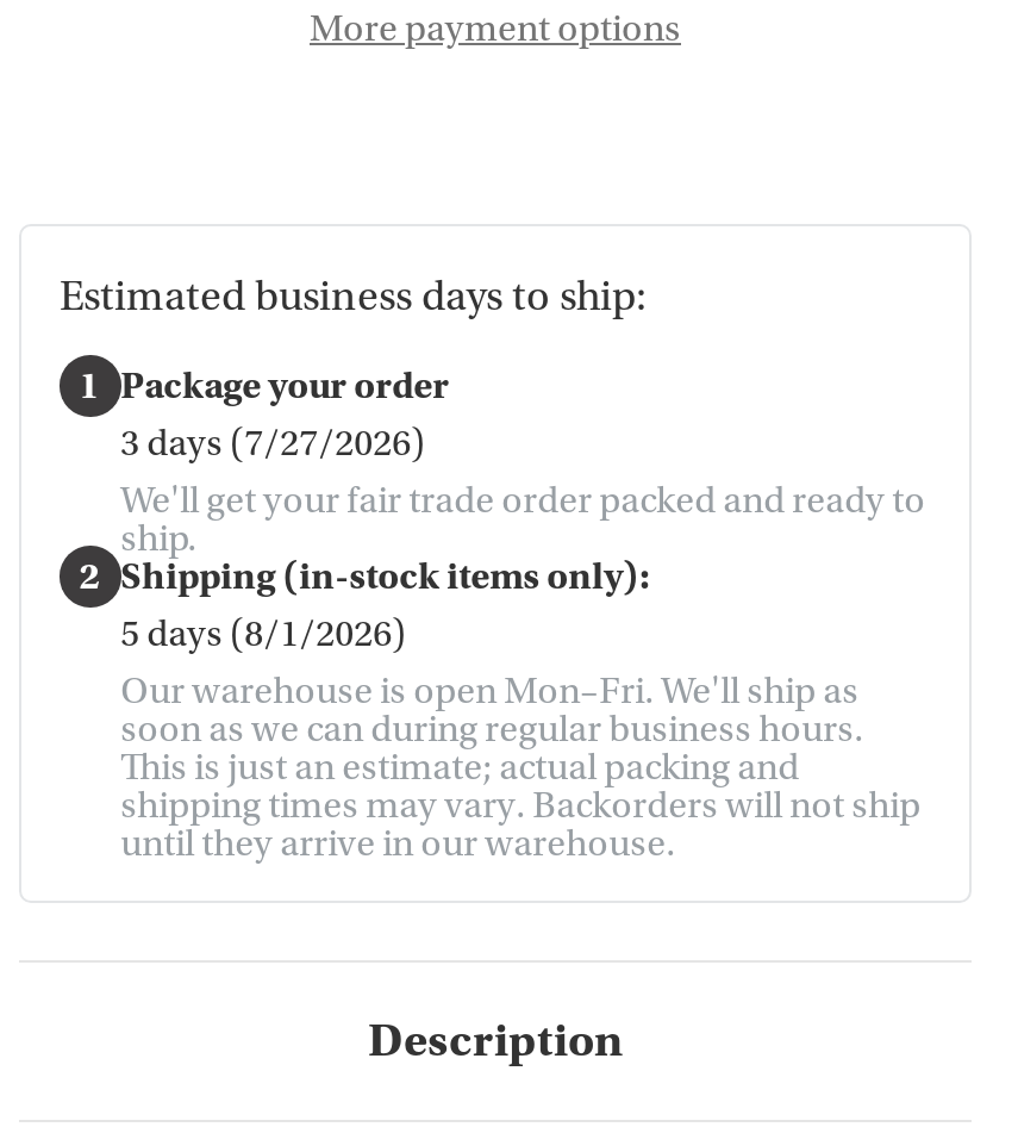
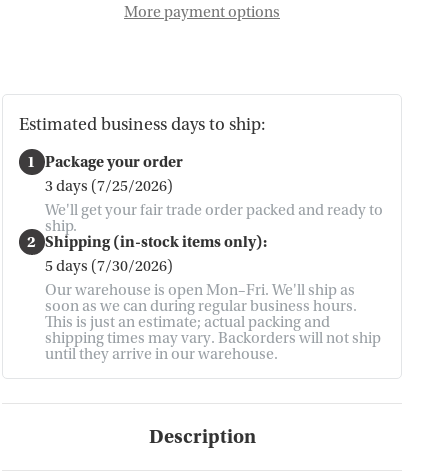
- 3 days (7/27/2026)
+ 3 days (7/25/2026)

- 5 days (8/1/2026)
+ 5 days (7/30/2026)
